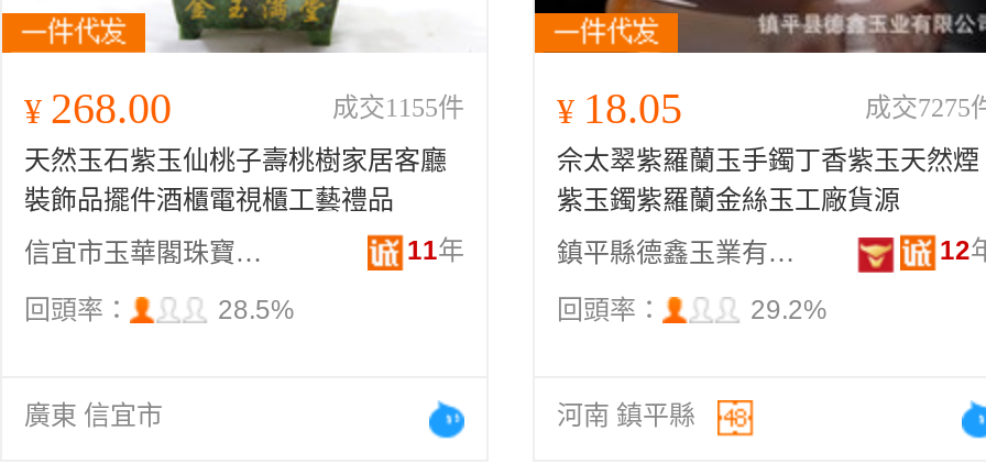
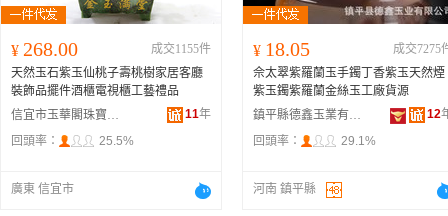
- 28.5%
+ 25.5%

- 29.2%
+ 29.1%
